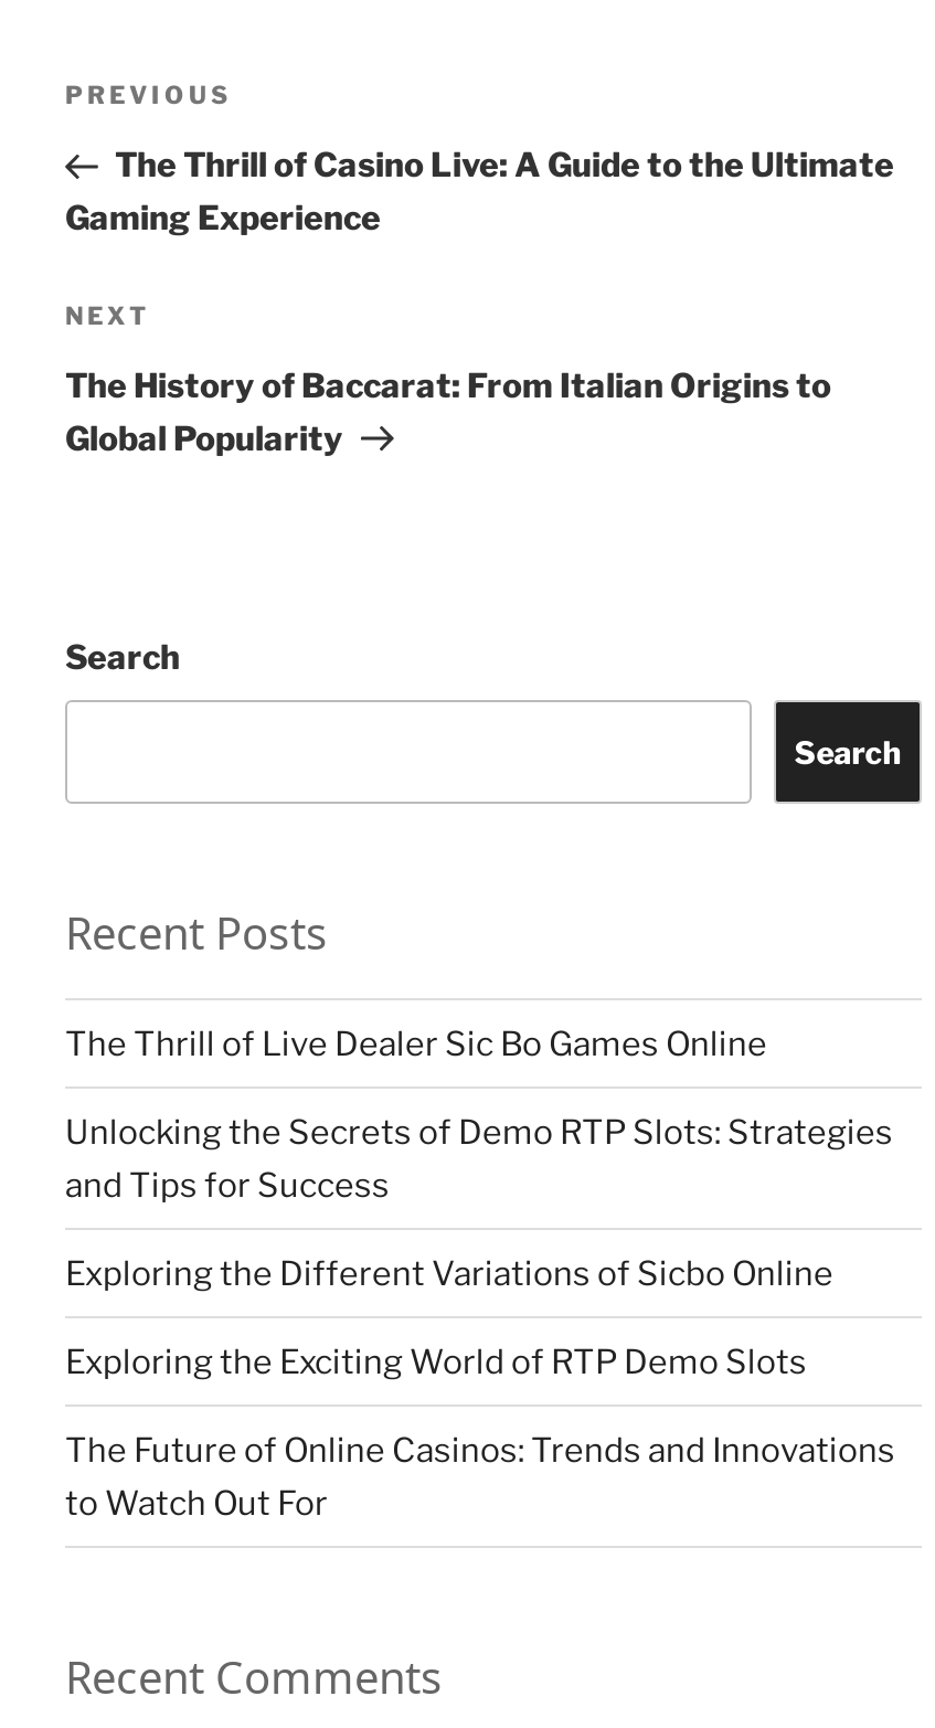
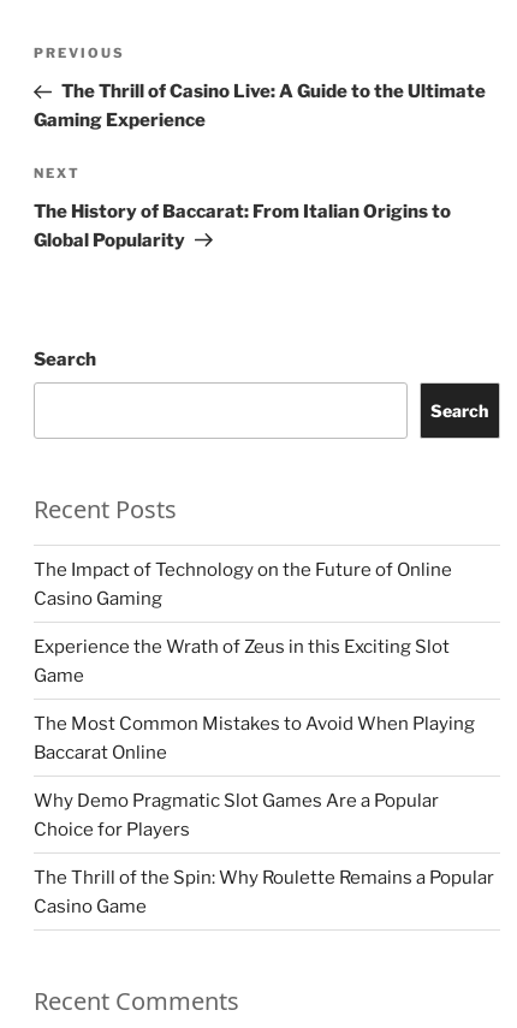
- The Thrill of Live Dealer Sic Bo Games Online
+ The Impact of Technology on the Future of Online
+ Casino Gaming

- Unlocking the Secrets of Demo RTP Slots: Strategies
- and Tips for Success
+ Experience the Wrath of Zeus in this Exciting Slot
+ Game

- Exploring the Different Variations of Sicbo Online
+ The Most Common Mistakes to Avoid When Playing
+ Baccarat Online

- Exploring the Exciting World of RTP Demo Slots
+ Why Demo Pragmatic Slot Games Are a Popular
+ Choice for Players

- The Future of Online Casinos: Trends and Innovations
- to Watch Out For
+ The Thrill of the Spin: Why Roulette Remains a Popular
+ Casino Game
